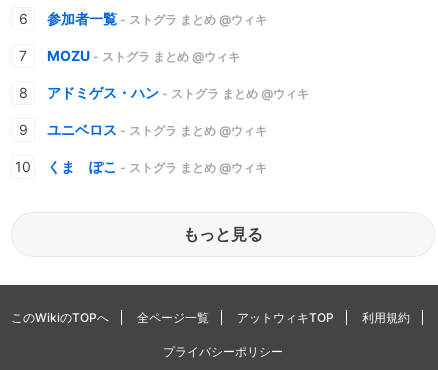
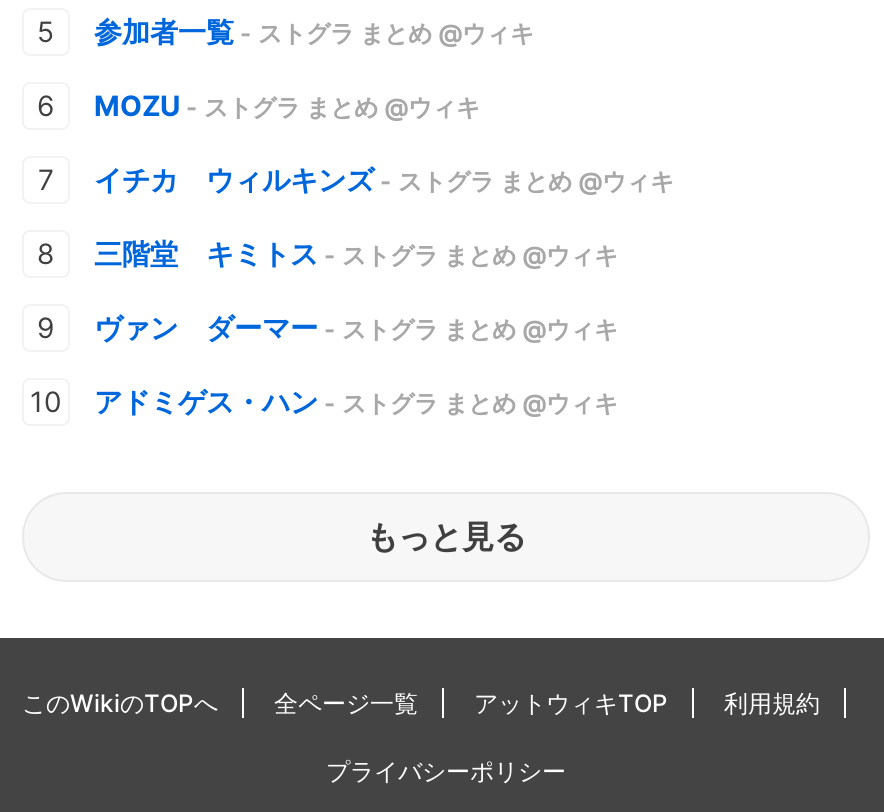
+ イチカ ウィルキンズ- ストグラ まとめ @ウィキ
+ 三階堂 キミトス- ストグラ まとめ @ウィキ
+ ヴァン ダーマー- ストグラ まとめ @ウィキ

moved down: アドミゲス・ハン- ストグラ まとめ @ウィキ

- ユニベロス- ストグラ まとめ @ウィキ
- くま ぽこ- ストグラ まとめ @ウィキ
